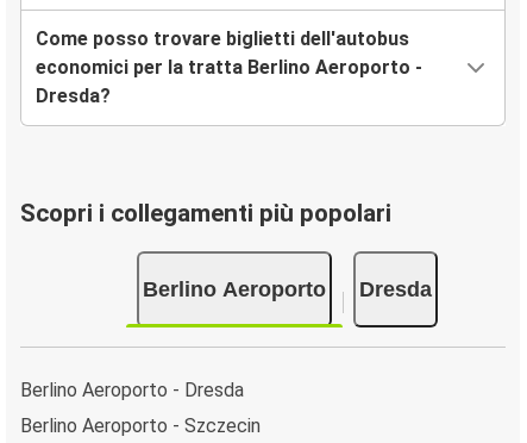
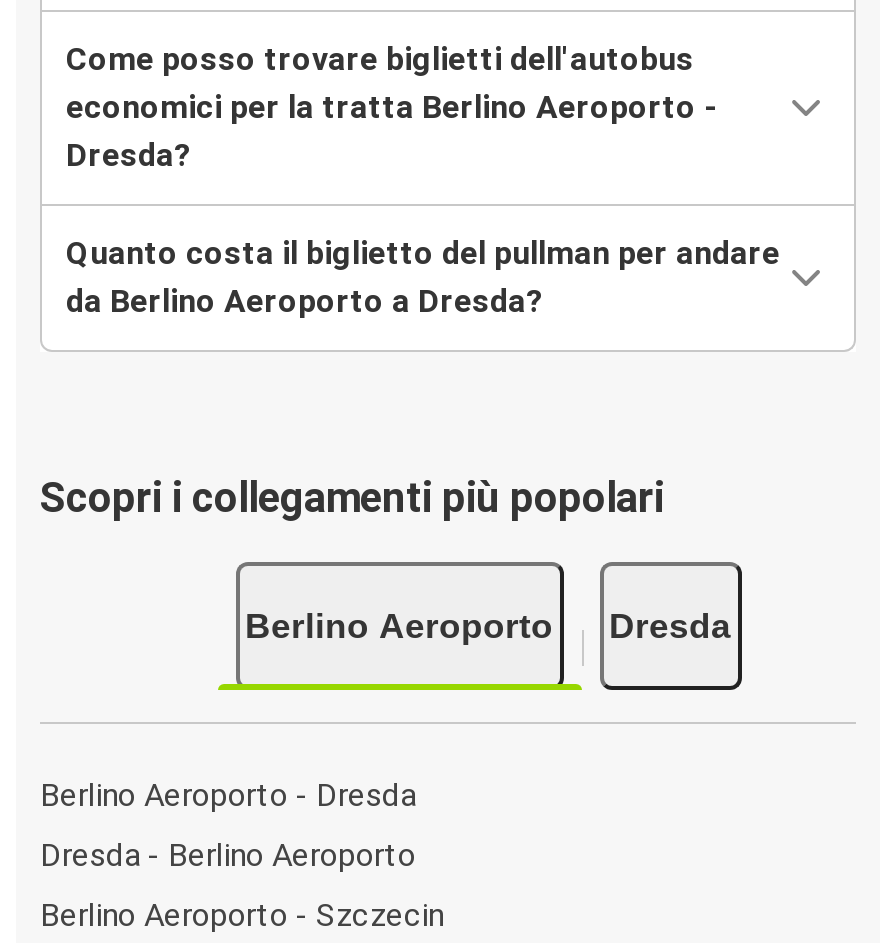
+ Quanto costa il biglietto del pullman per andare
+ da Berlino Aeroporto a Dresda?

+ Dresda - Berlino Aeroporto
